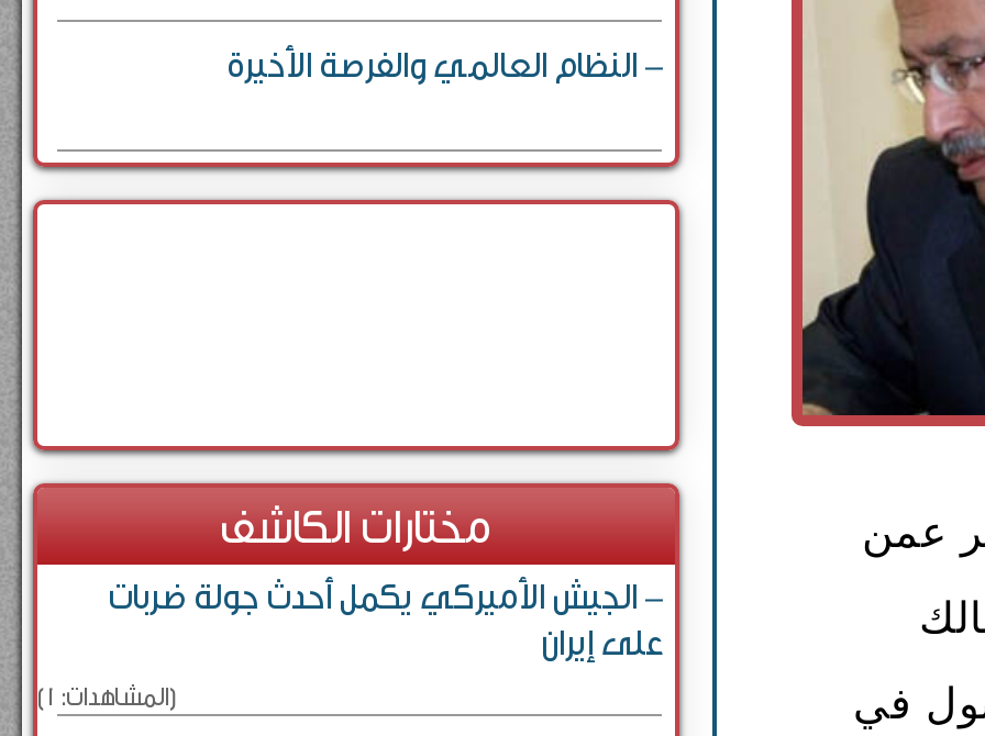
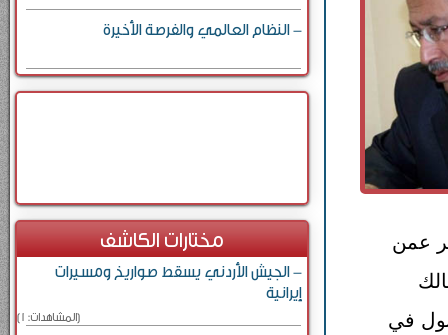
- - الجيش الأميركي يكمل أحدث جولة ضربات
- على إيران
+ - الجيش الأردني يسقط صواريخ ومسيرات
+ إيرانية
